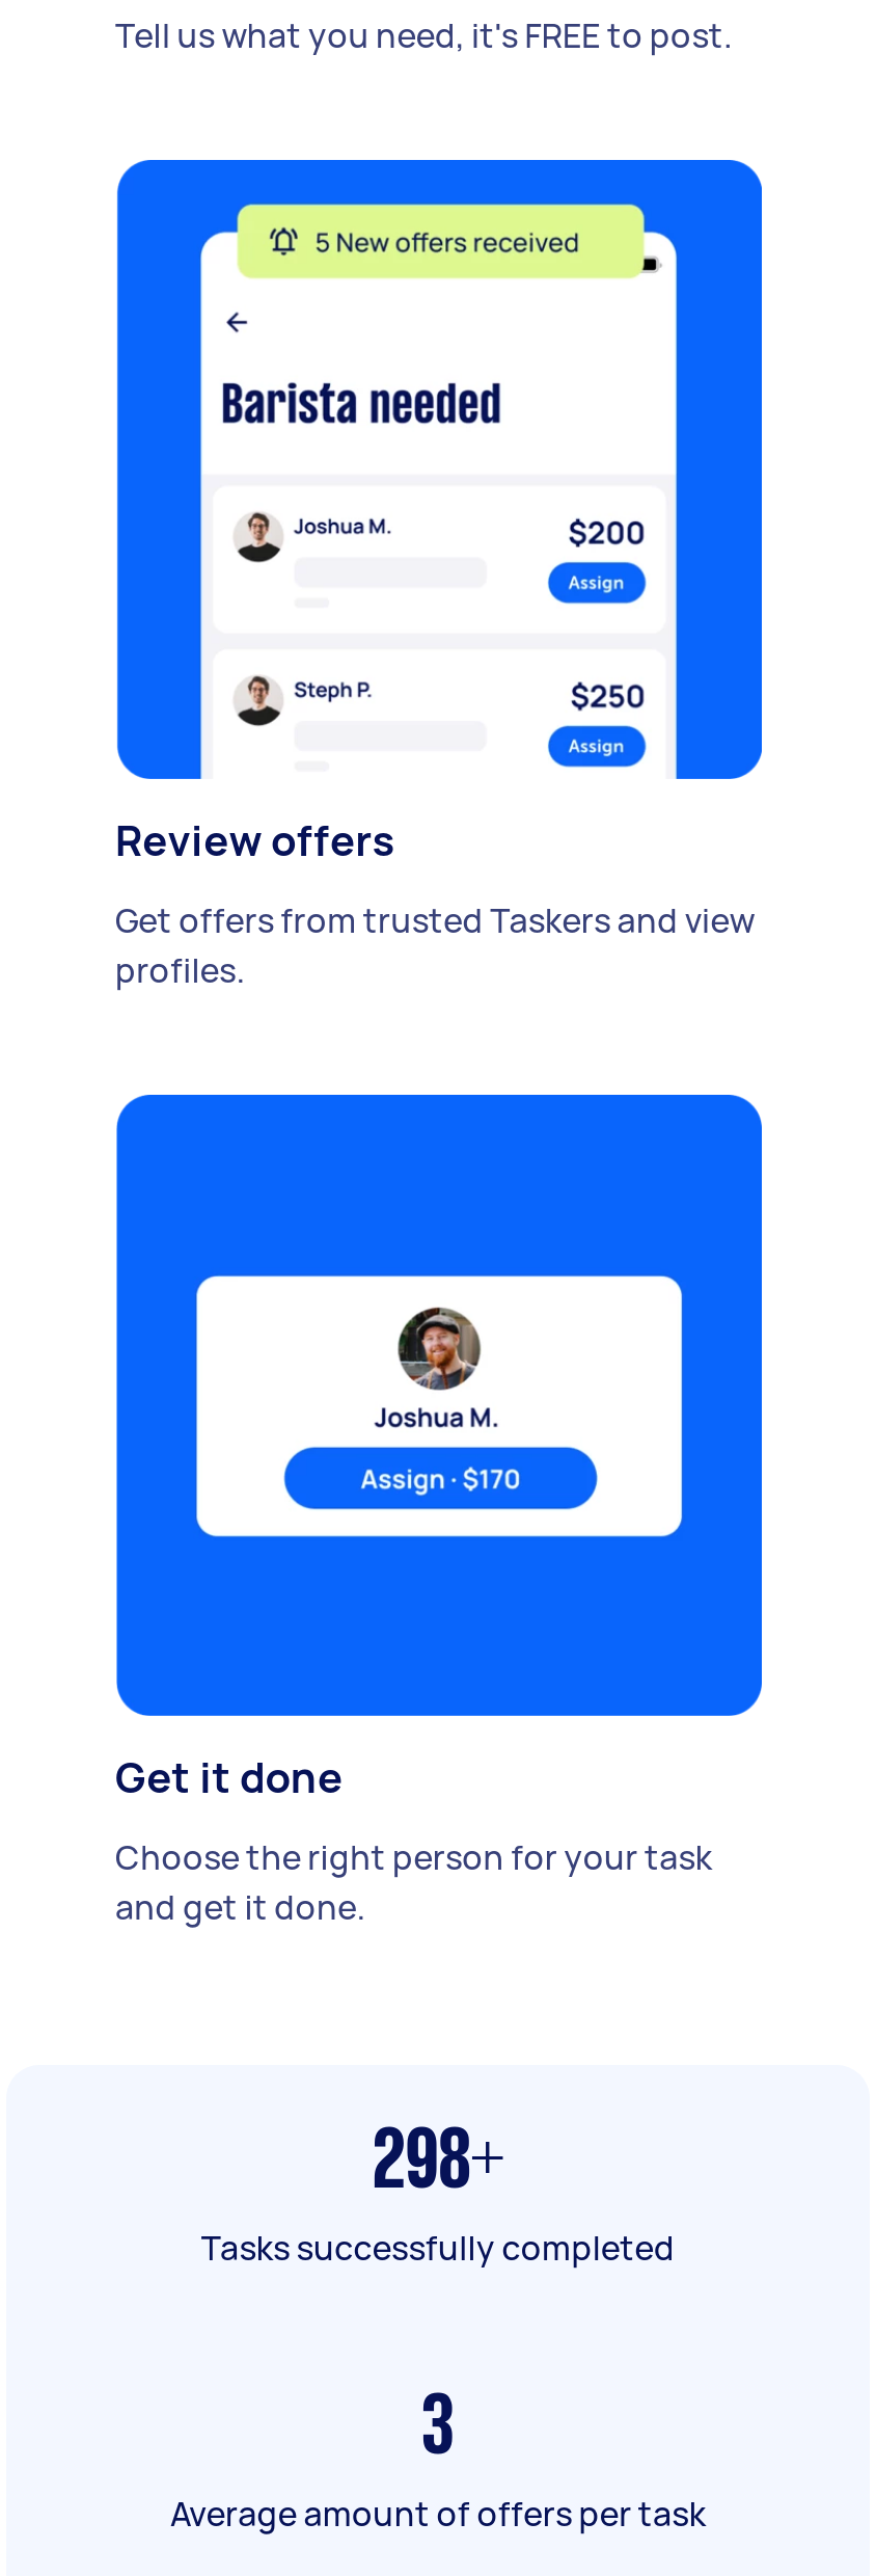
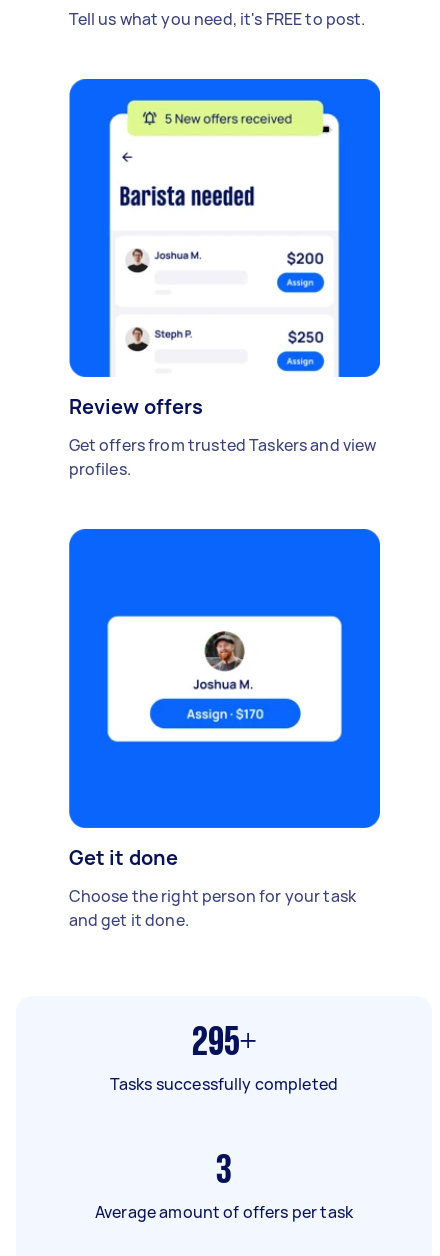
- 298+
+ 295+
